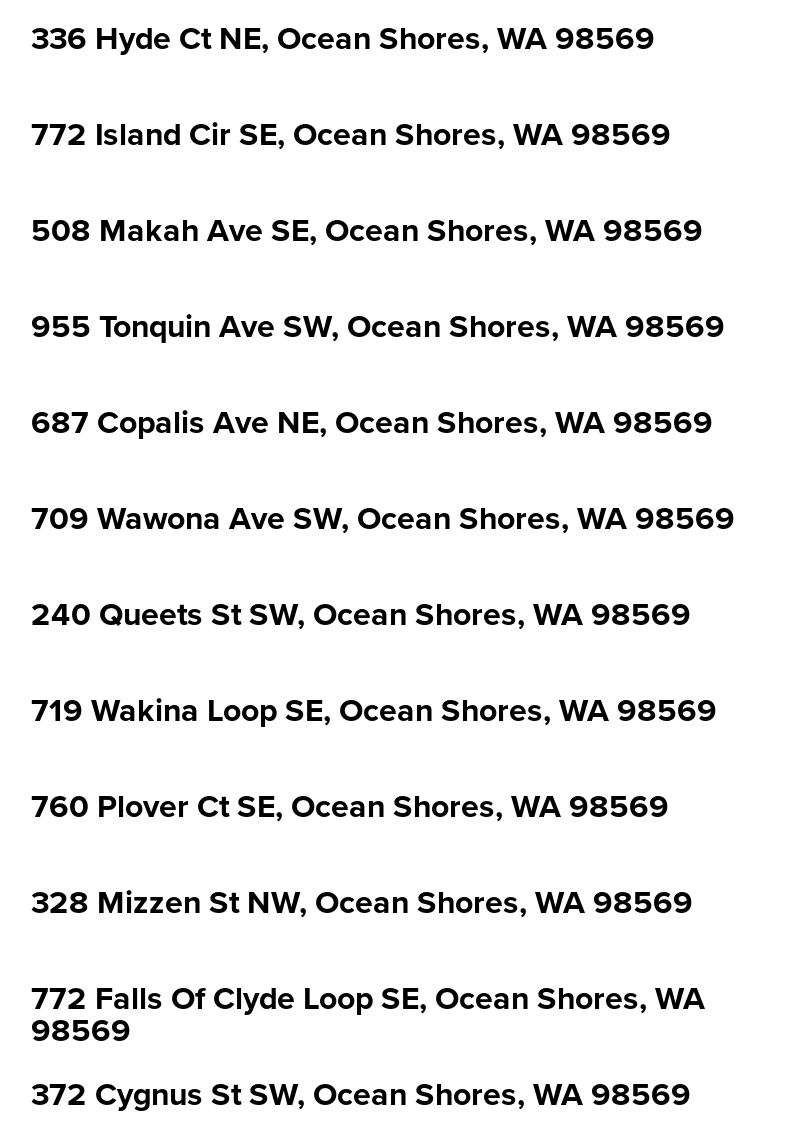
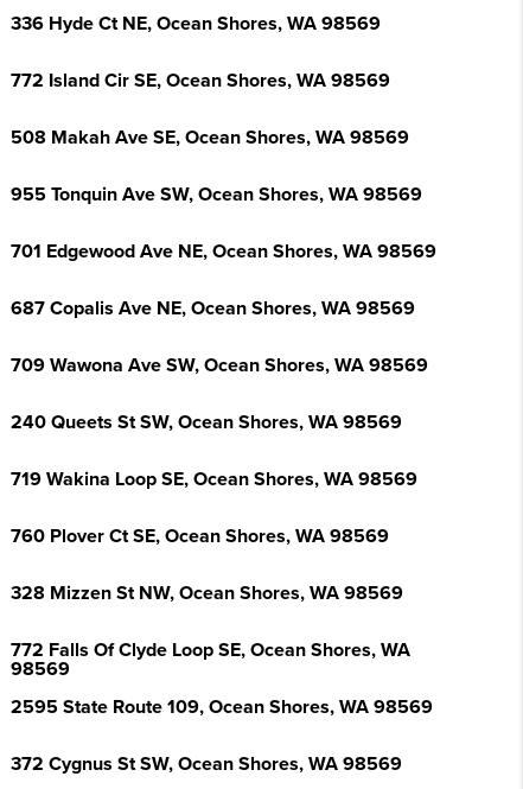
+ 701 Edgewood Ave NE, Ocean Shores, WA 98569

+ 2595 State Route 109, Ocean Shores, WA 98569
